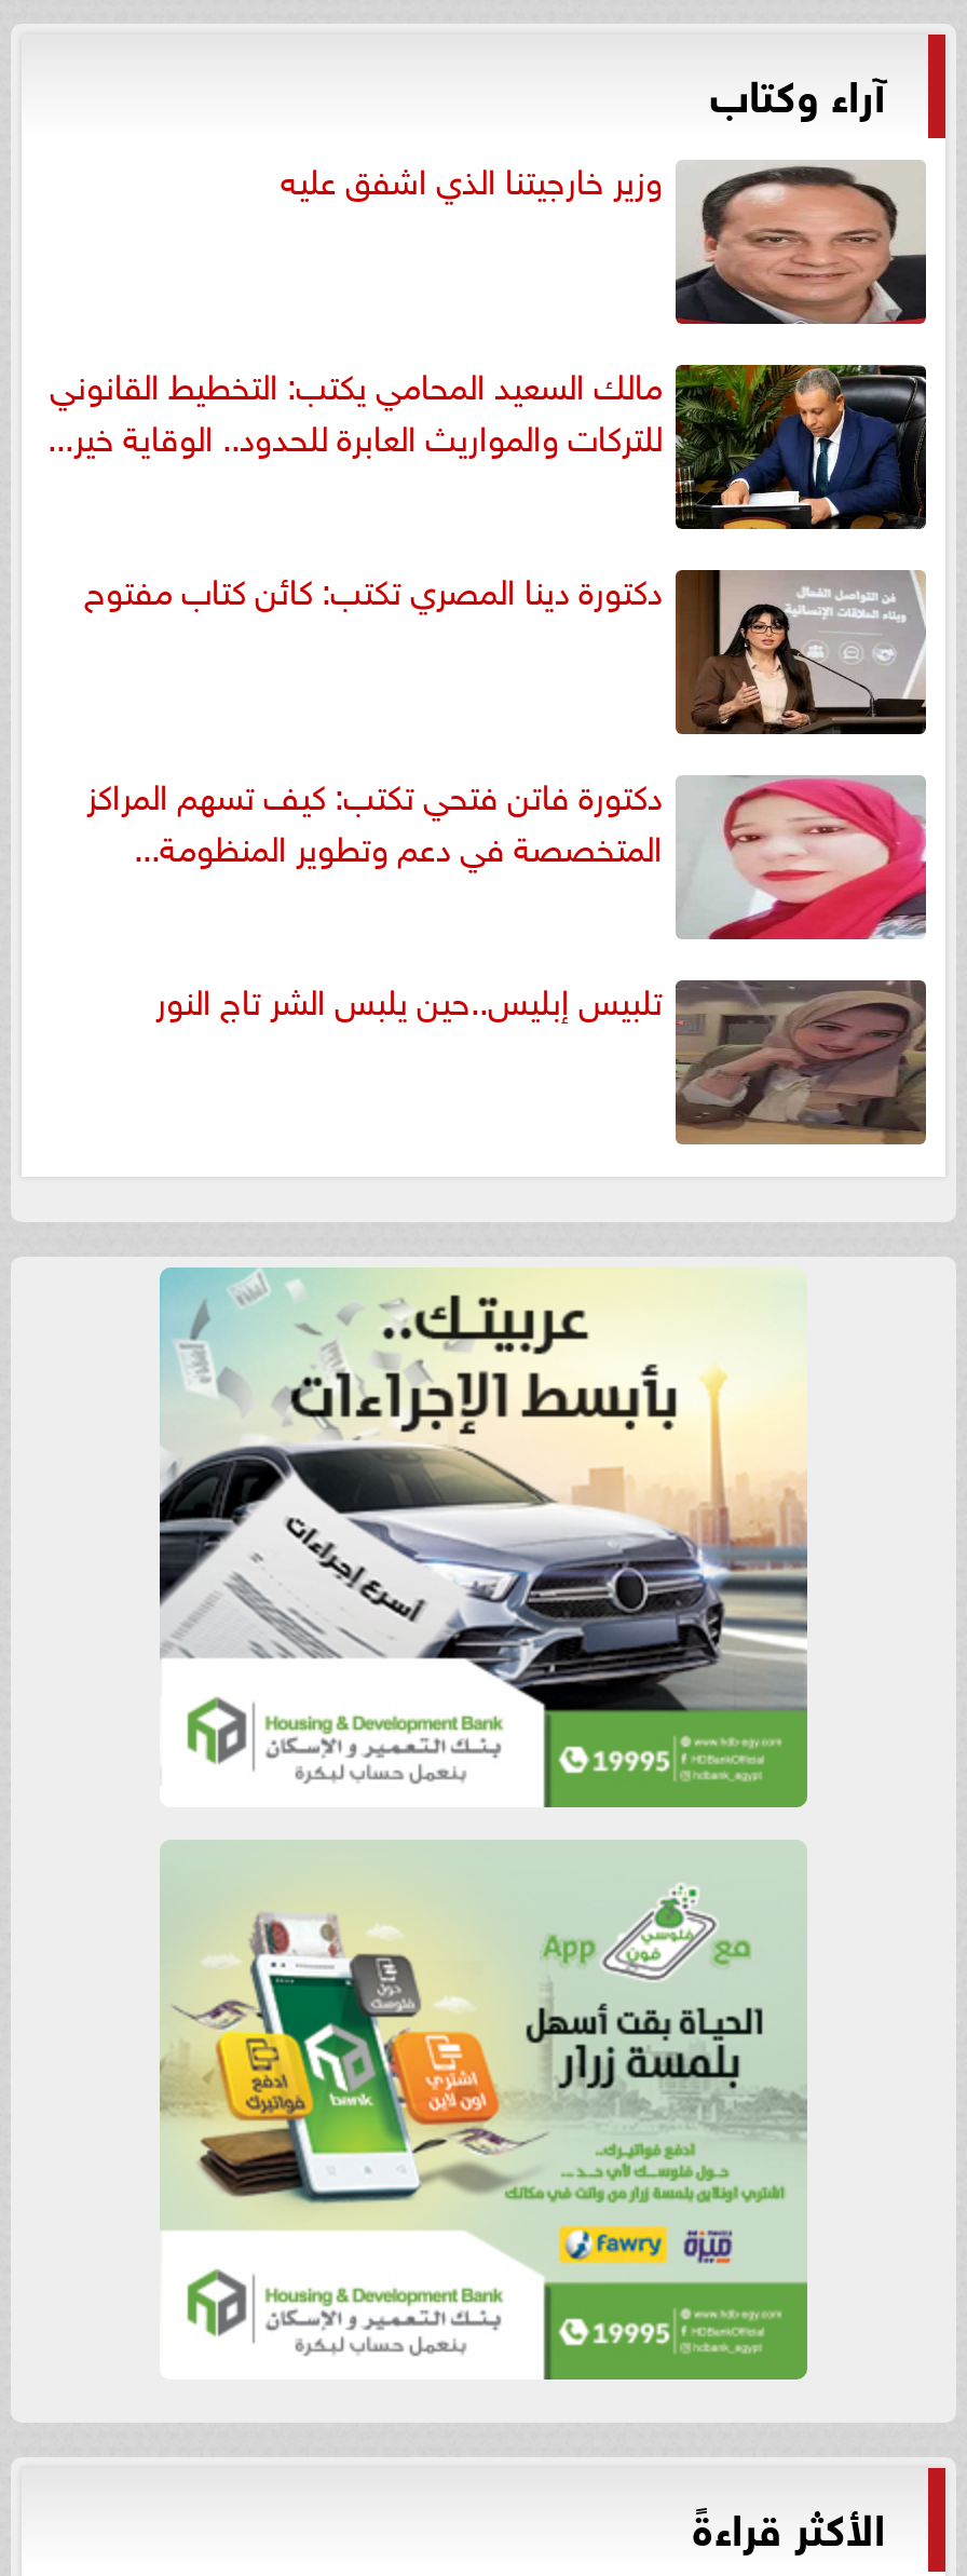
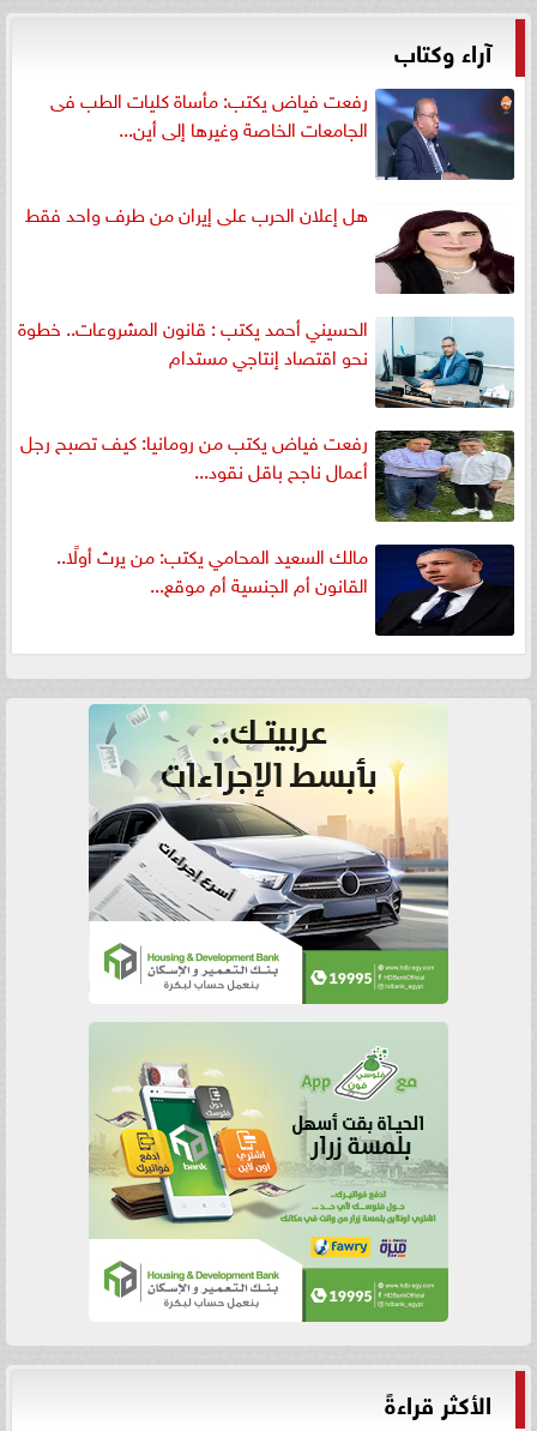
- [image]
- وزير خارجيتنا الذي اشفق عليه
+ [image]
+ رفعت فياض يكتب: مأساة كليات الطب فى
+ الجامعات الخاصة وغيرها إلى أين...

- [image]
- مالك السعيد المحامي يكتب: التخطيط القانوني
- للتركات والمواريث العابرة للحدود.. الوقاية خير...
+ [image]
+ هل إعلان الحرب على إيران من طرف واحد فقط

- [image]
- دكتورة دينا المصري تكتب: كائن كتاب مفتوح
+ [image]
+ الحسيني أحمد يكتب : قانون المشروعات.. خطوة
+ نحو اقتصاد إنتاجي مستدام

- [image]
- دكتورة فاتن فتحي تكتب: كيف تسهم المراكز
- المتخصصة في دعم وتطوير المنظومة...
+ [image]
+ رفعت فياض يكتب من رومانيا: كيف تصبح رجل
+ أعمال ناجح باقل نقود...

- [image]
- تلبيس إبليس..حين يلبس الشر تاج النور
+ [image]
+ مالك السعيد المحامي يكتب: من يرث أولًا..
+ القانون أم الجنسية أم موقع...
